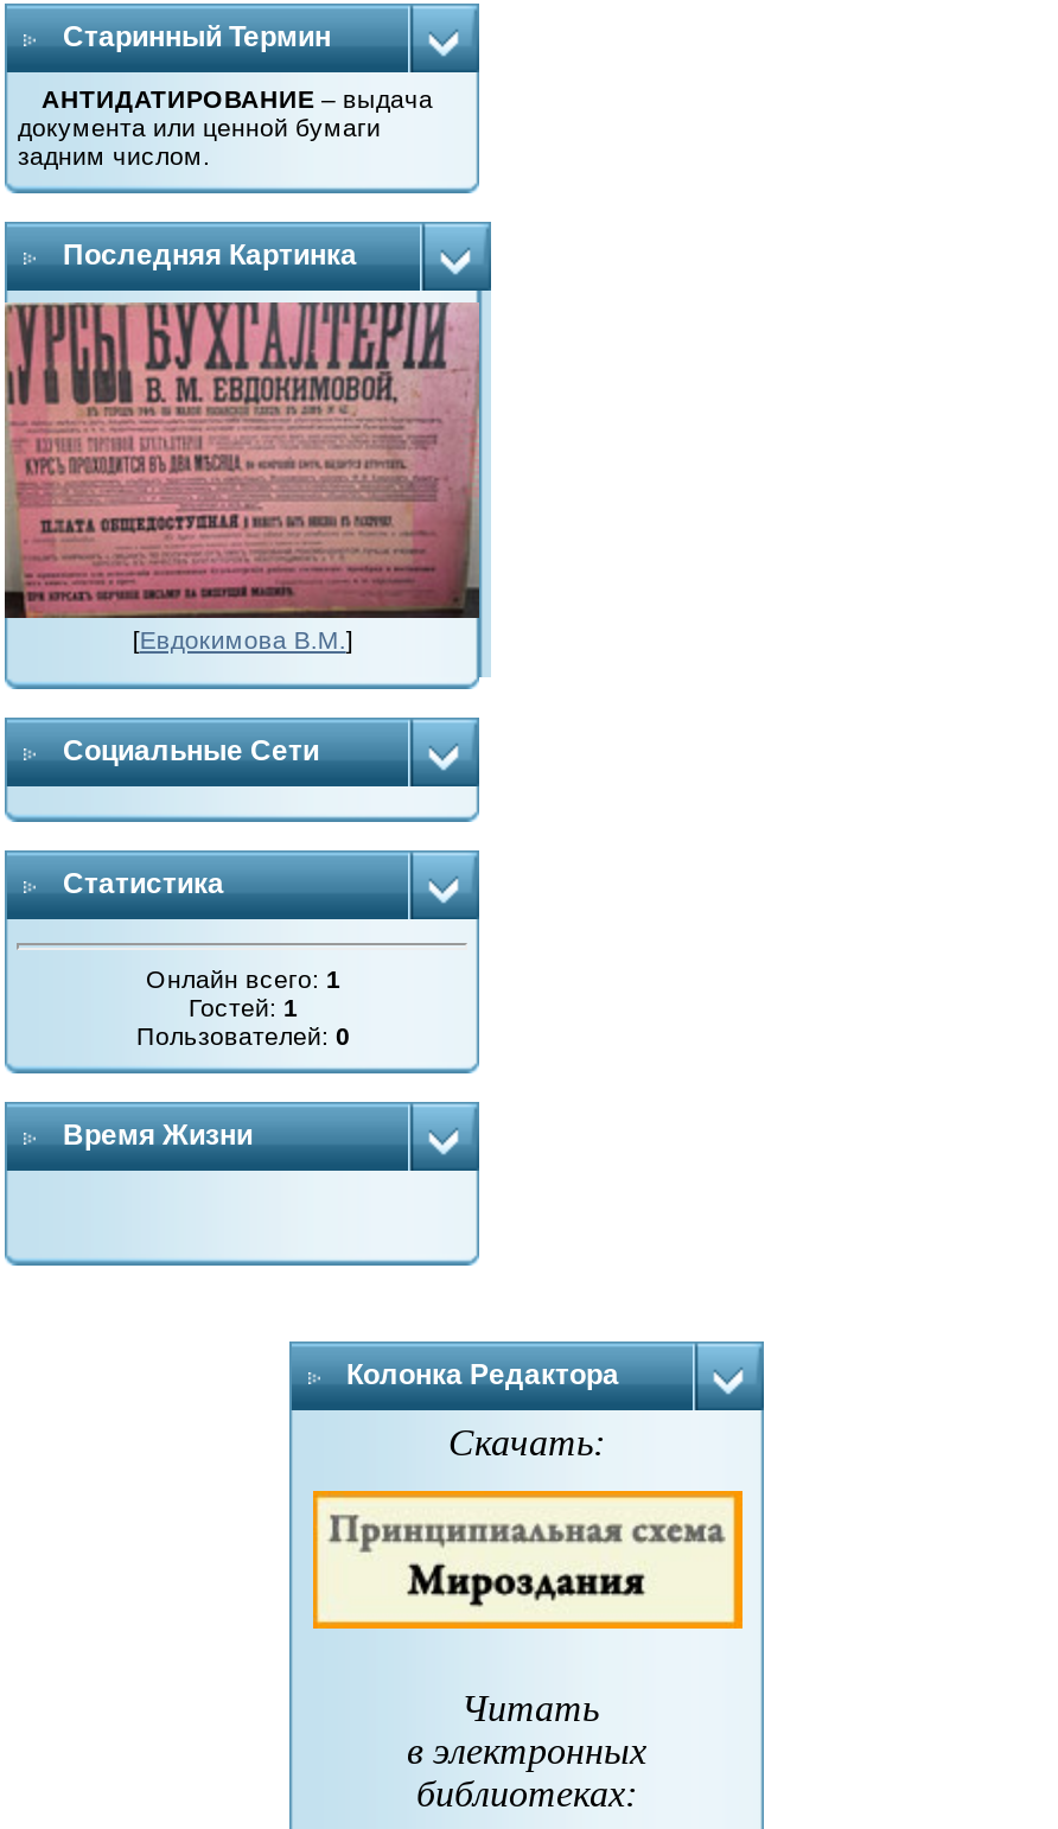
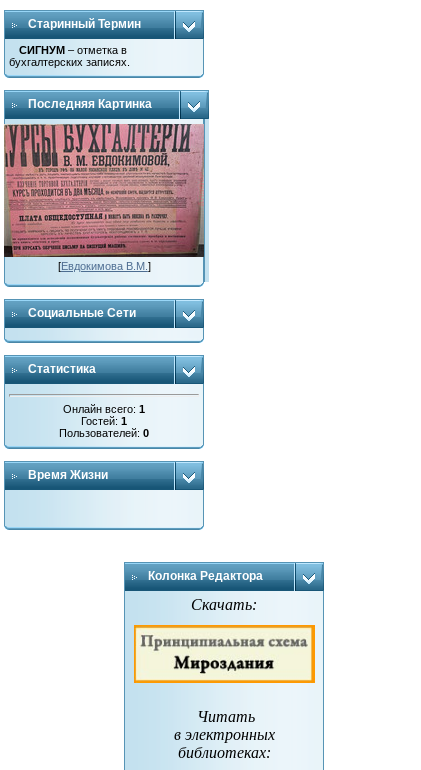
- АНТИДАТИРОВАНИЕ – выдача
- документа или ценной бумаги
- задним числом.
+ СИГНУМ – отметка в
+ бухгалтерских записях.
